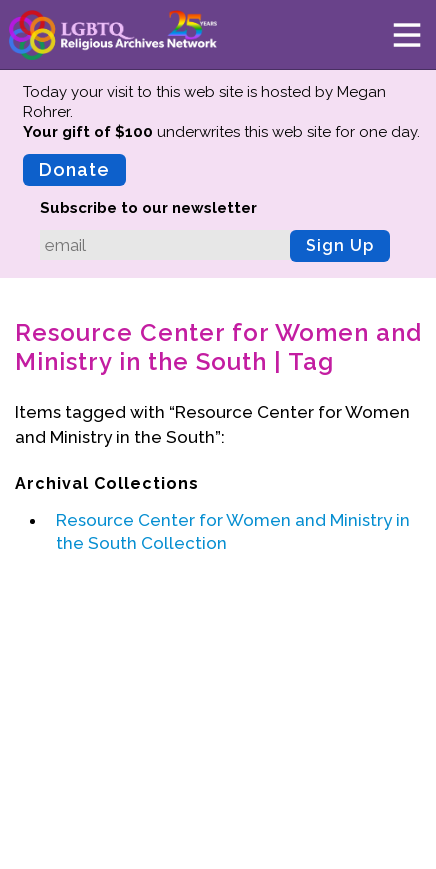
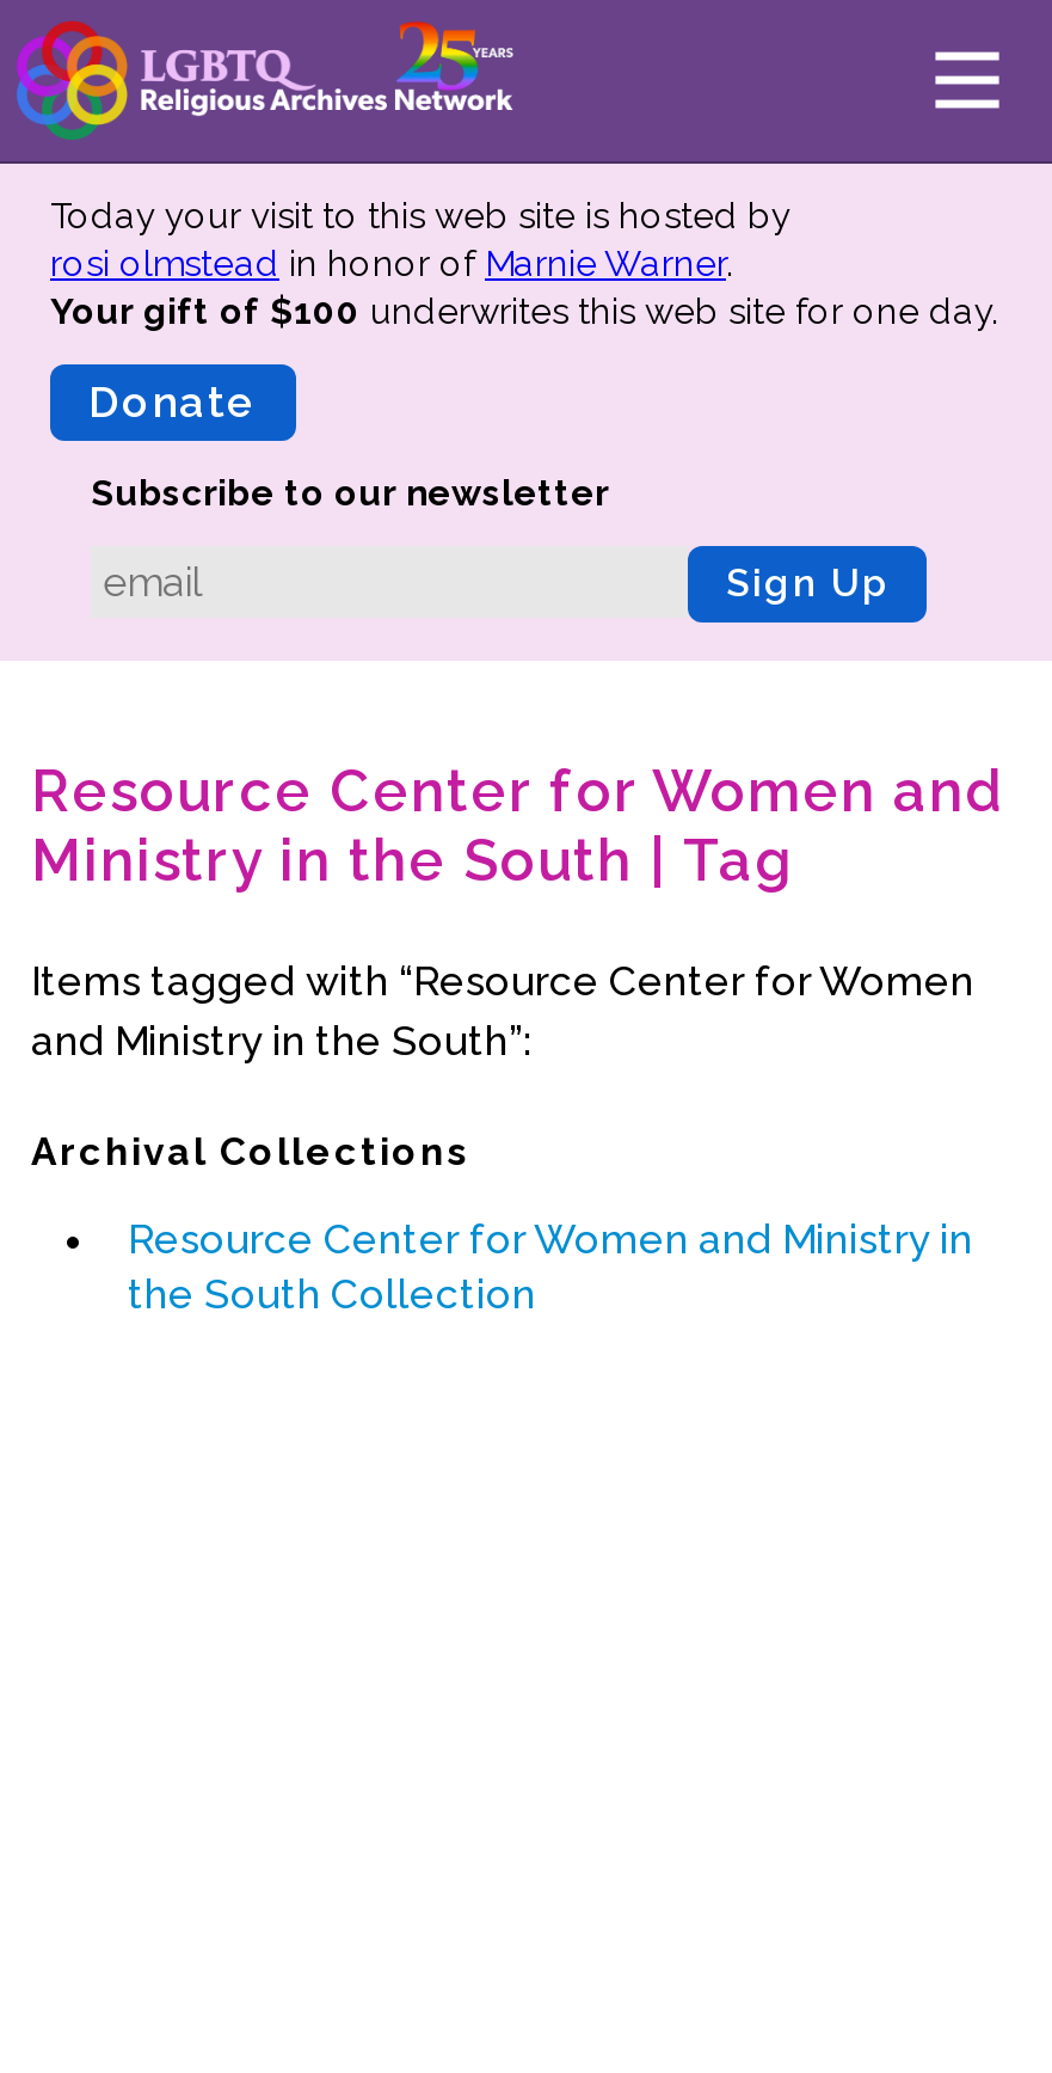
- Today your visit to this web site is hosted by Megan
- Rohrer.
+ Today your visit to this web site is hosted by
+ rosi olmstead in honor of Marnie Warner.
